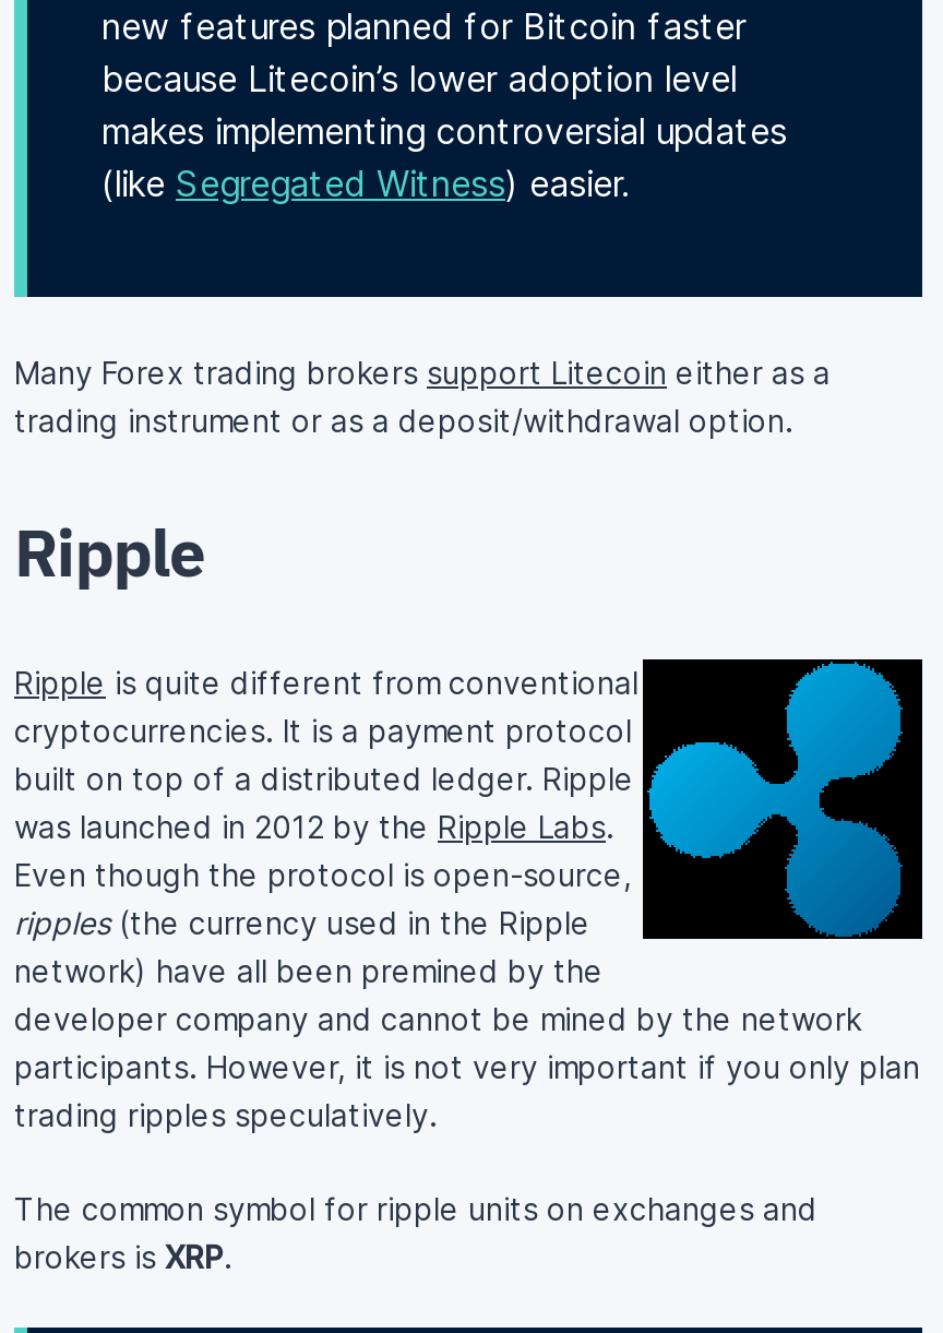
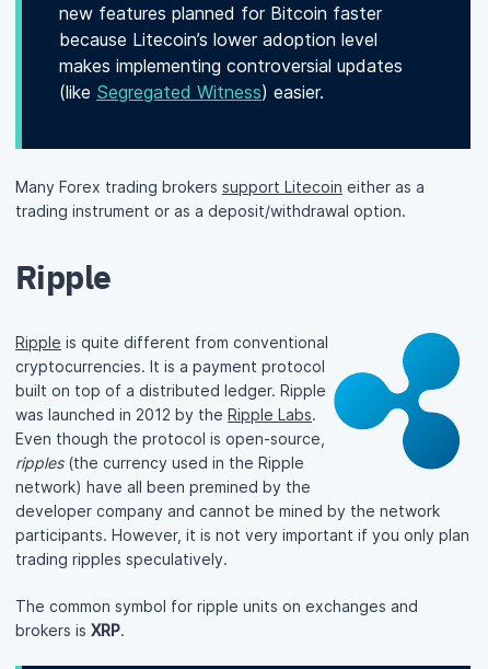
- [image]
+ [image]
